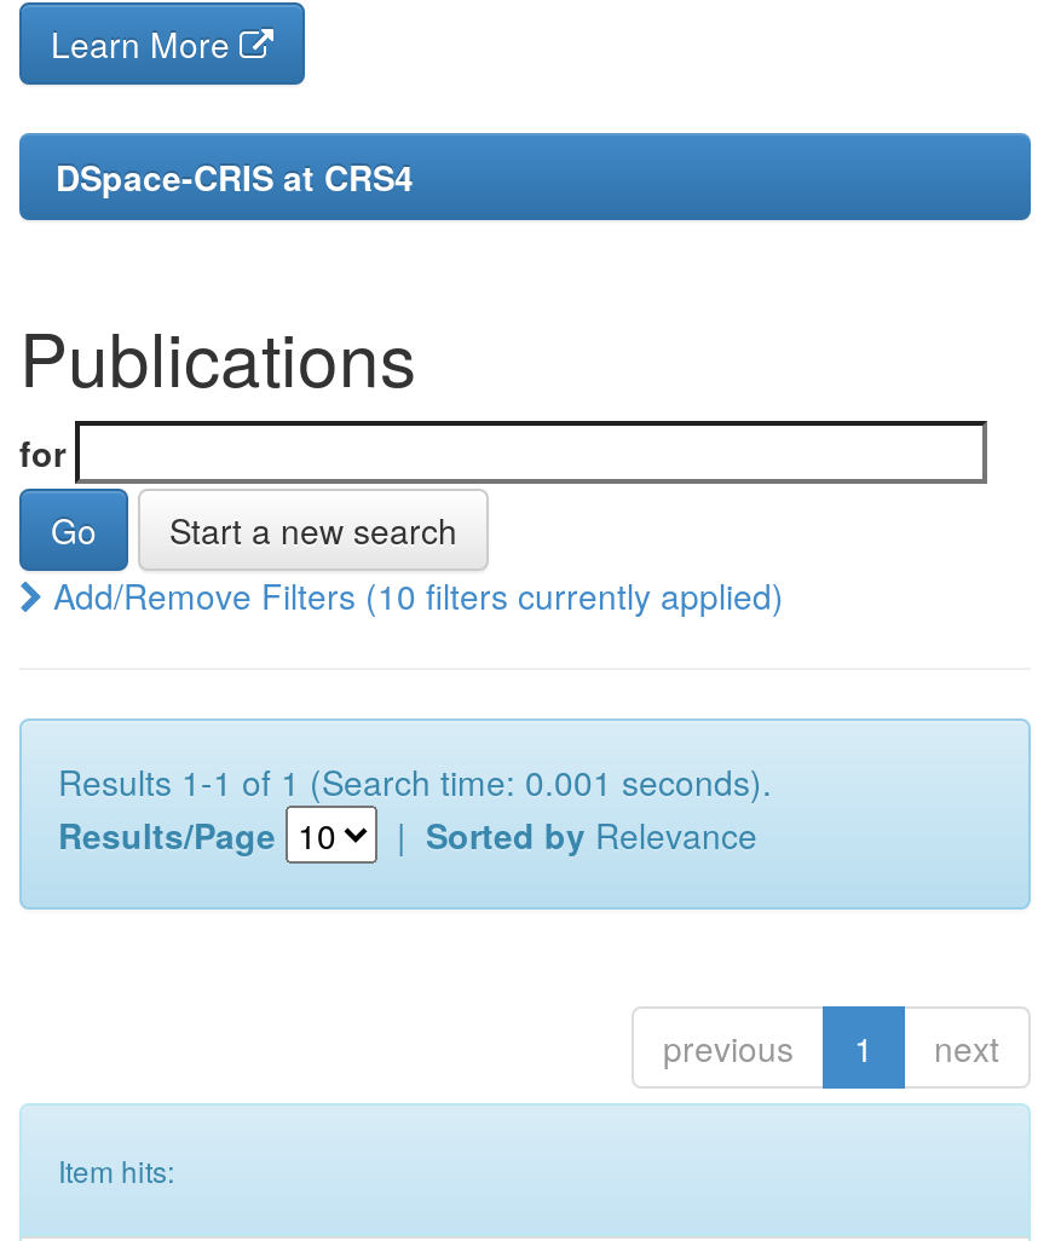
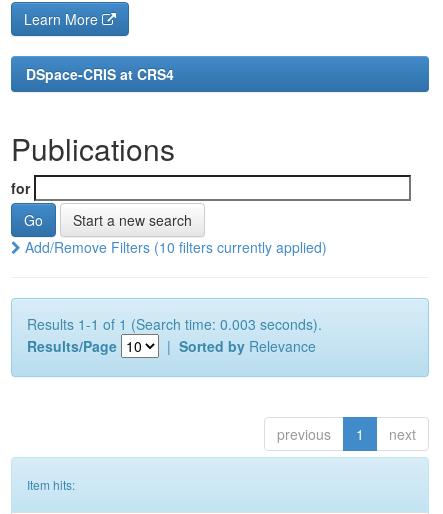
- Results 1-1 of 1 (Search time: 0.001 seconds).
+ Results 1-1 of 1 (Search time: 0.003 seconds).
